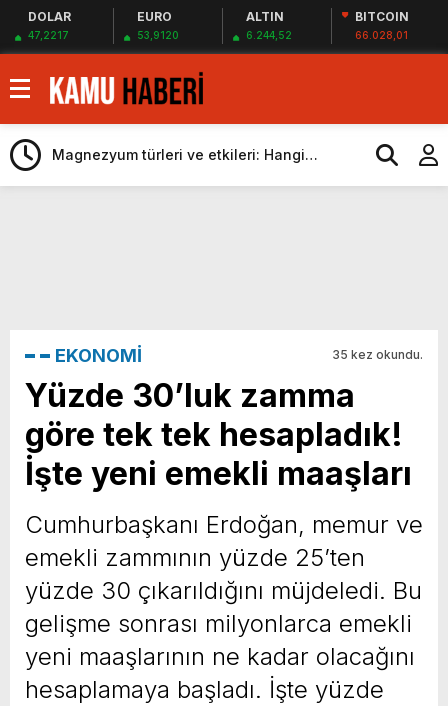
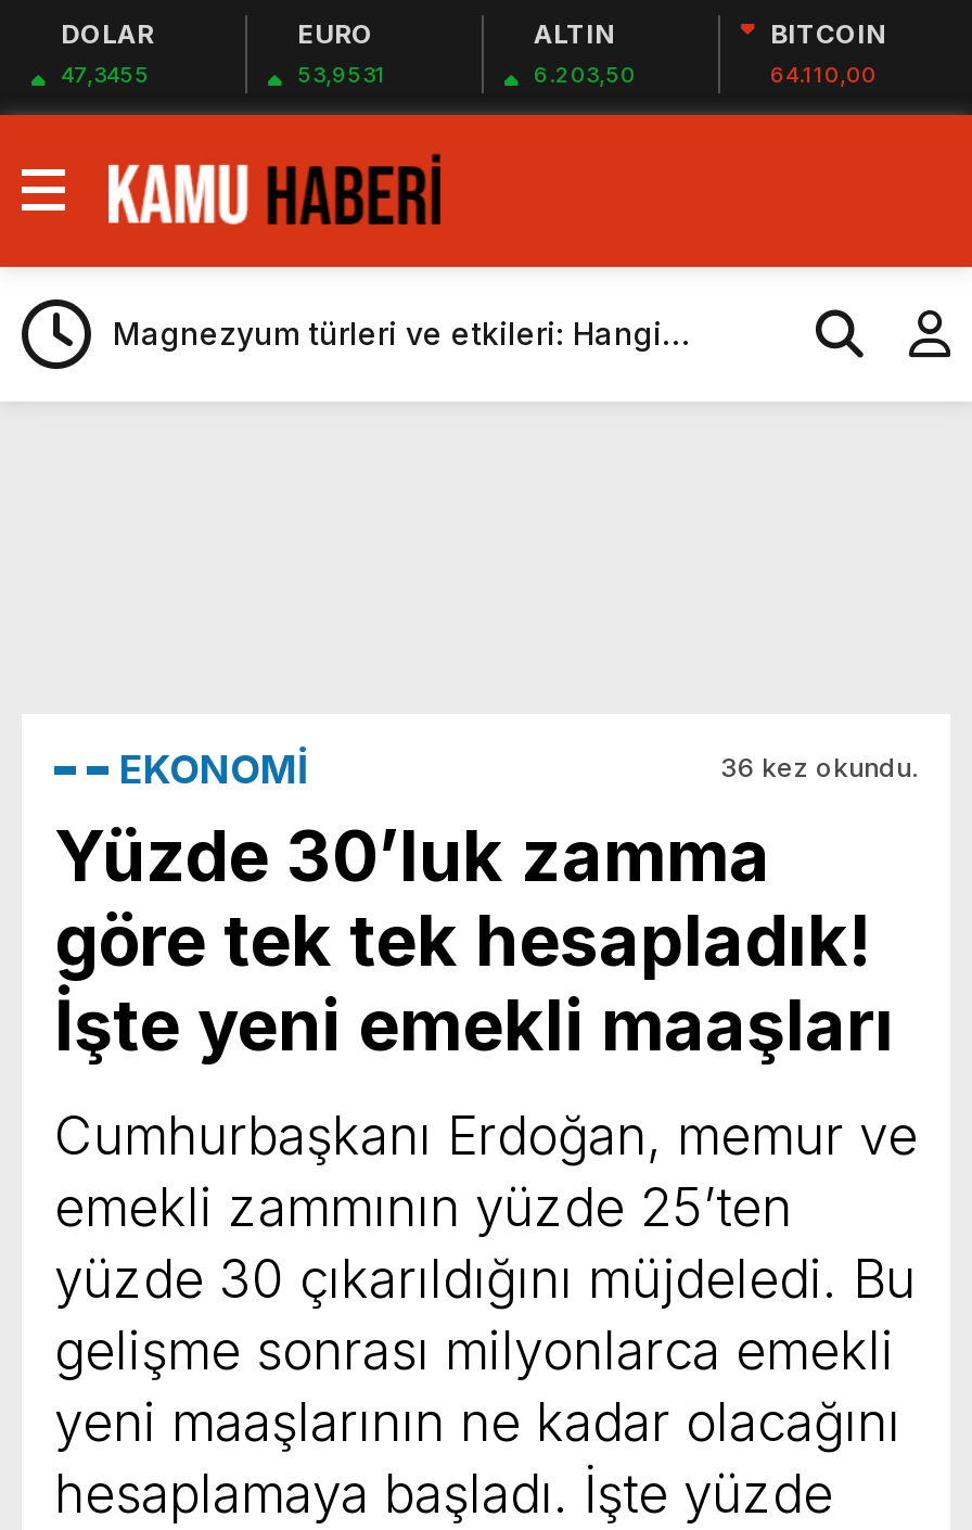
- 47,2217
+ 47,3455

- 53,9120
+ 53,9531

- 6.244,52
+ 6.203,50

- 66.028,01
+ 64.110,00

- 35 kez okundu.
+ 36 kez okundu.
